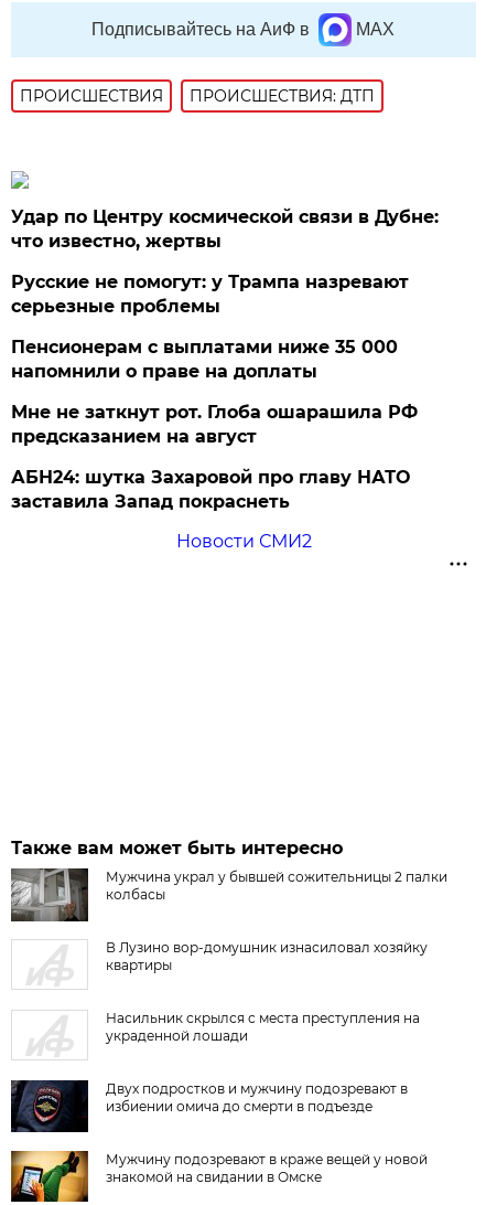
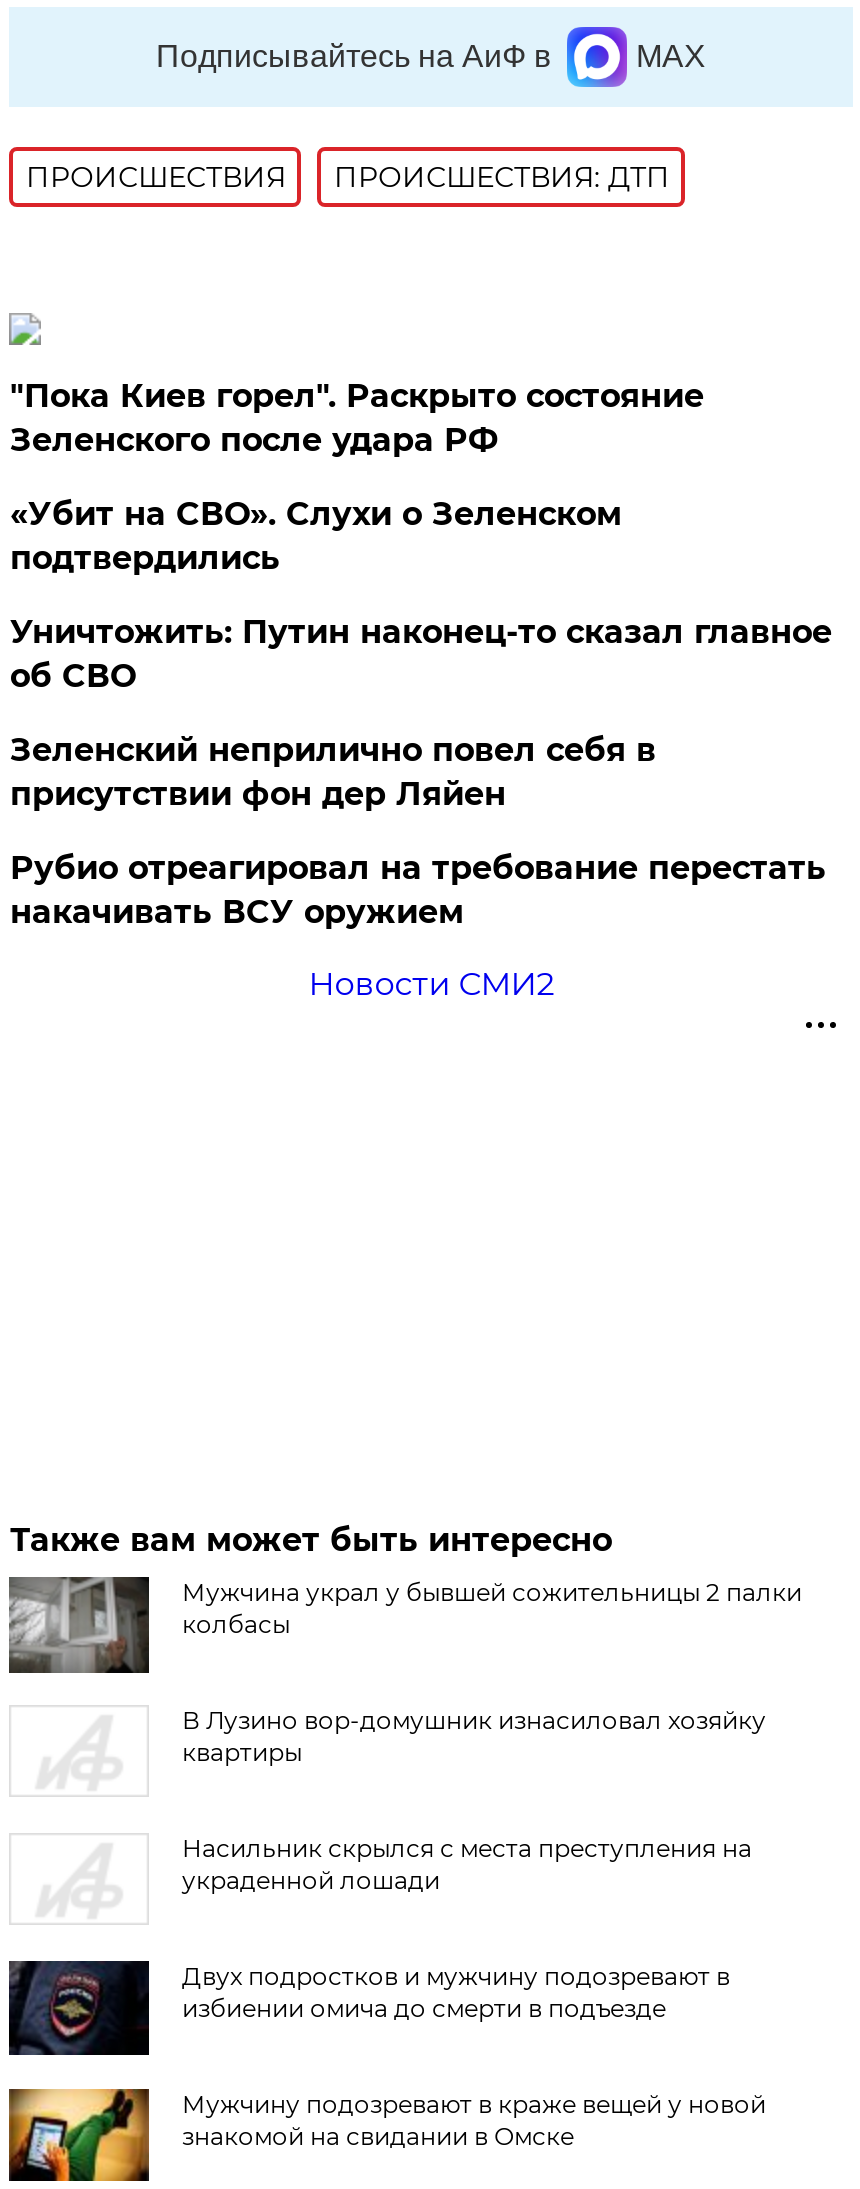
- Удар по Центру космической связи в Дубне:
- что известно, жертвы
+ "Пока Киев горел". Раскрыто состояние
+ Зеленского после удара РФ

- Русские не помогут: у Трампа назревают
- серьезные проблемы
+ «Убит на СВО». Слухи о Зеленском
+ подтвердились

- Пенсионерам с выплатами ниже 35 000
- напомнили о праве на доплаты
+ Уничтожить: Путин наконец-то сказал главное
+ об СВО

- Мне не заткнут рот. Глоба ошарашила РФ
- предсказанием на август
+ Зеленский неприлично повел cебя в
+ присутствии фон дер Ляйен

- АБН24: шутка Захаровой про главу НАТО
- заставила Запад покраснеть
+ Рубио отреагировал на требование перестать
+ накачивать ВСУ оружием
